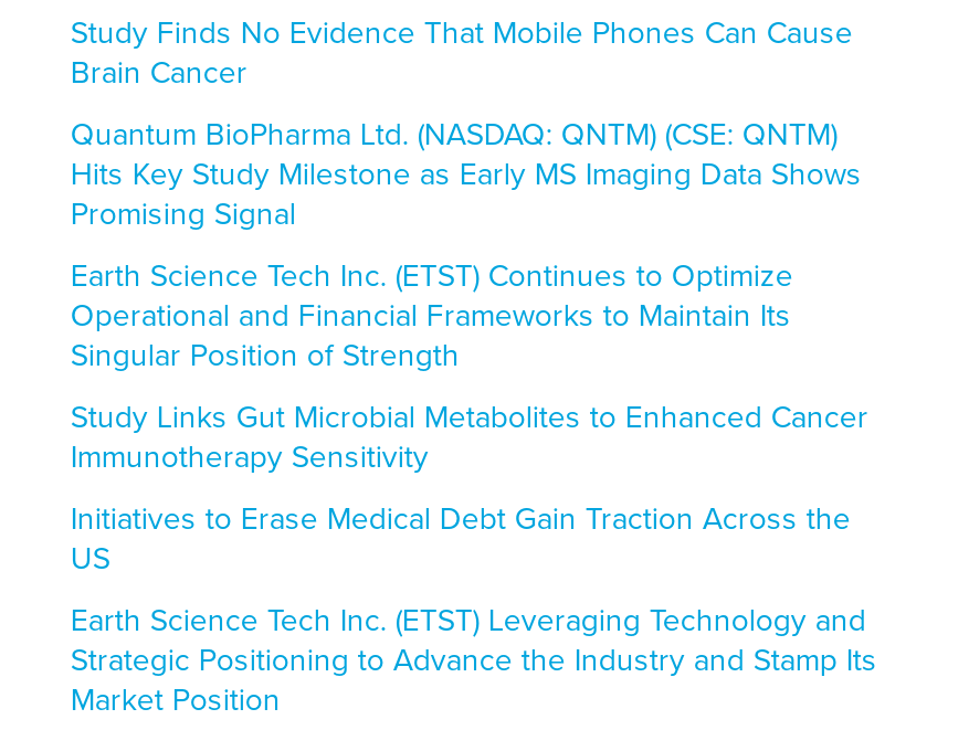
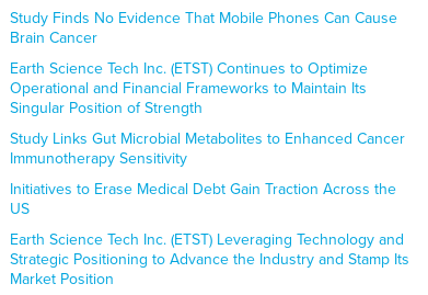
- Quantum BioPharma Ltd. (NASDAQ: QNTM) (CSE: QNTM)
- Hits Key Study Milestone as Early MS Imaging Data Shows
- Promising Signal
